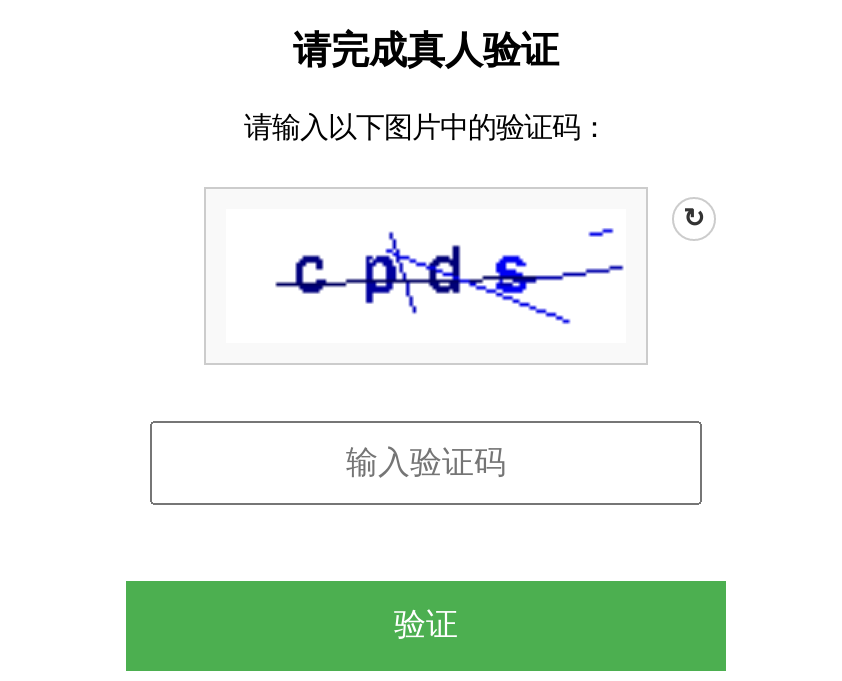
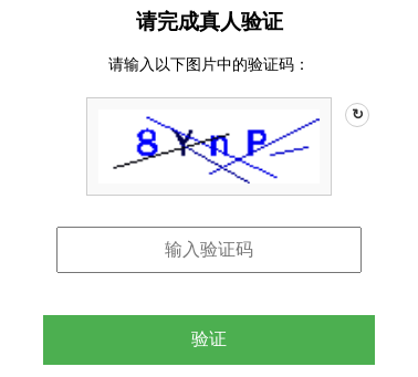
- [image]
+ [image]
